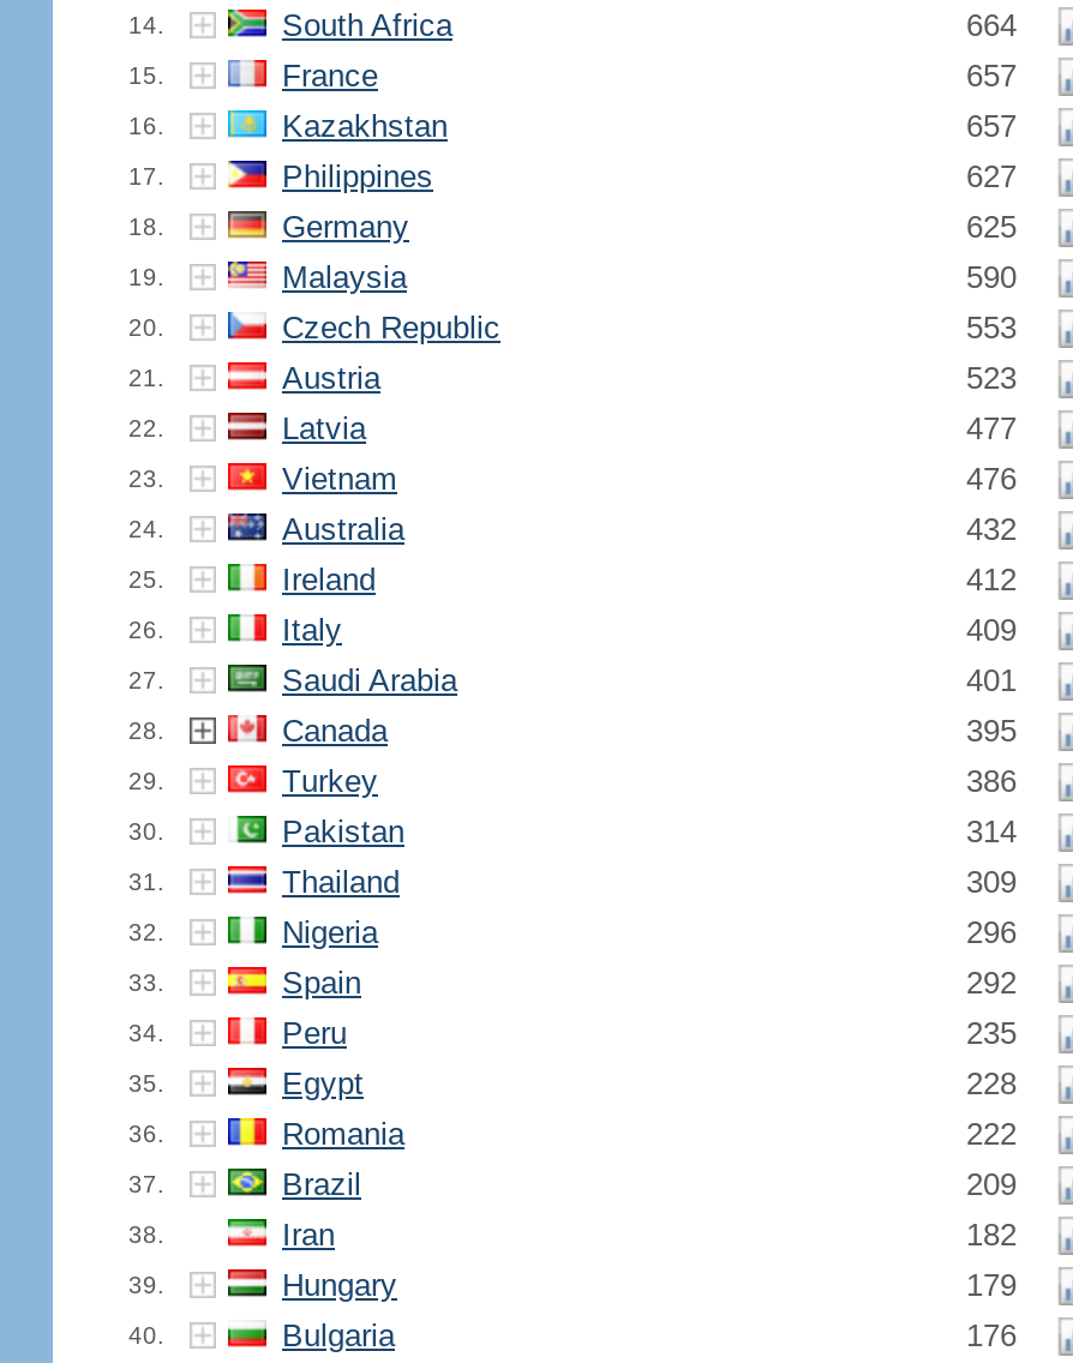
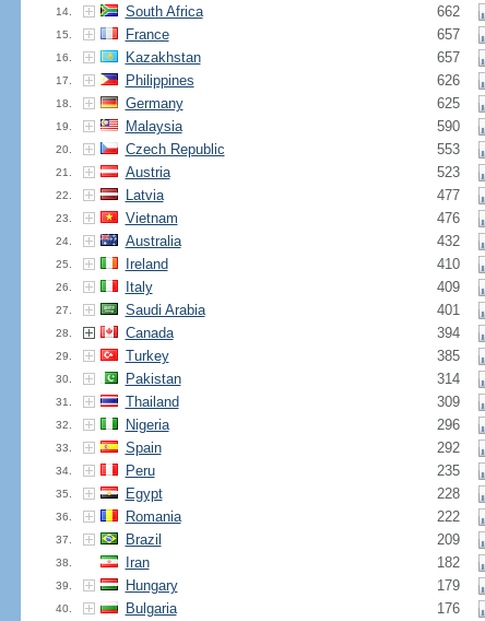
- 664
+ 662

- 627
+ 626

- 412
+ 410

- 395
+ 394

- 386
+ 385
